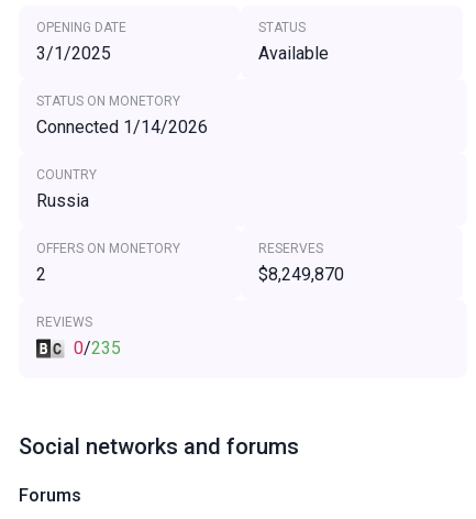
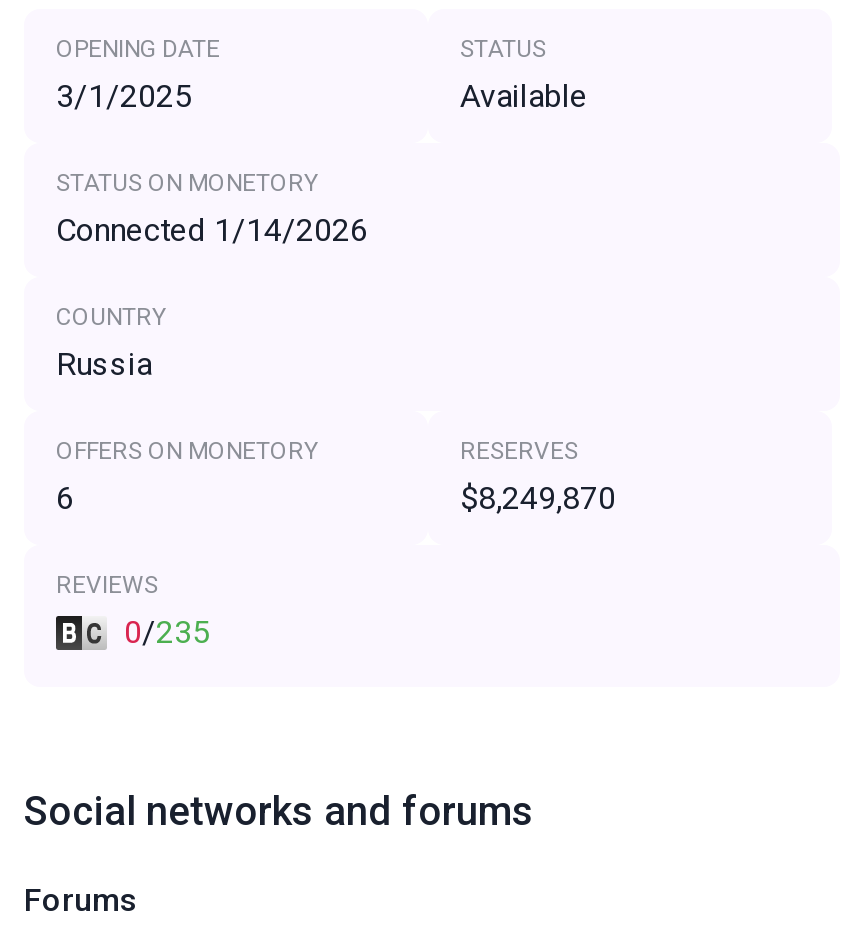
- 2
+ 6
